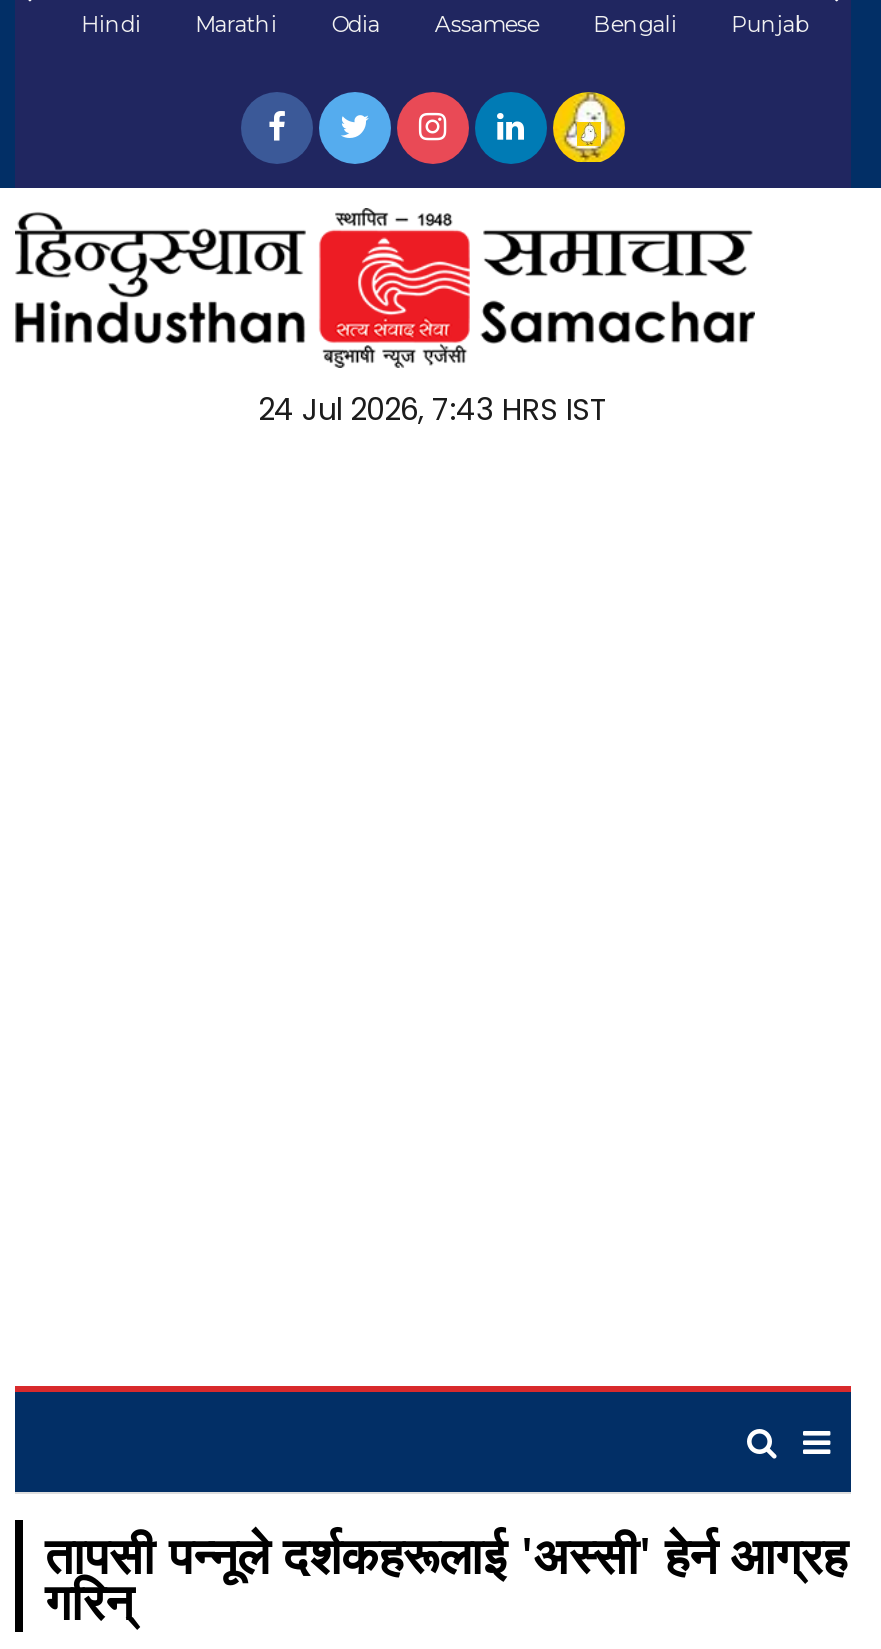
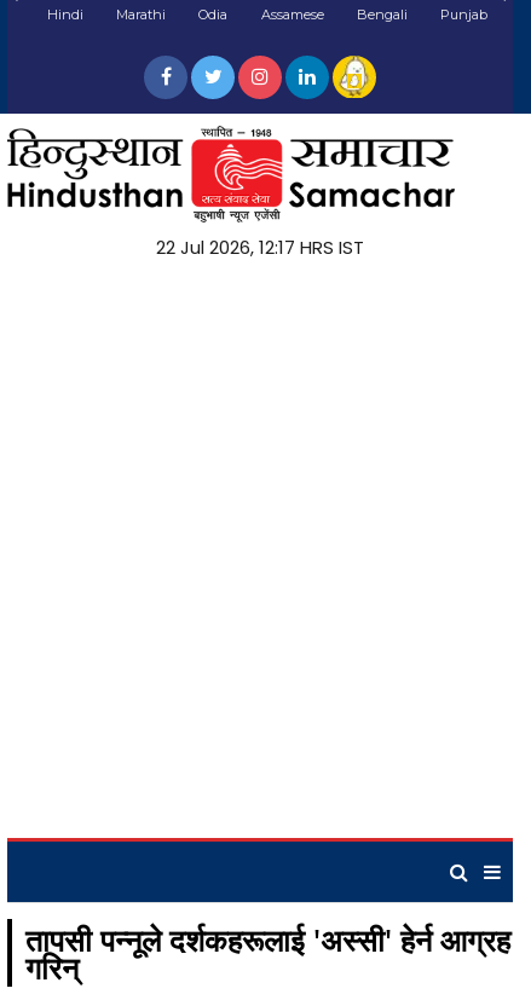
- 24 Jul 2026, 7:43 HRS IST
+ 22 Jul 2026, 12:17 HRS IST
